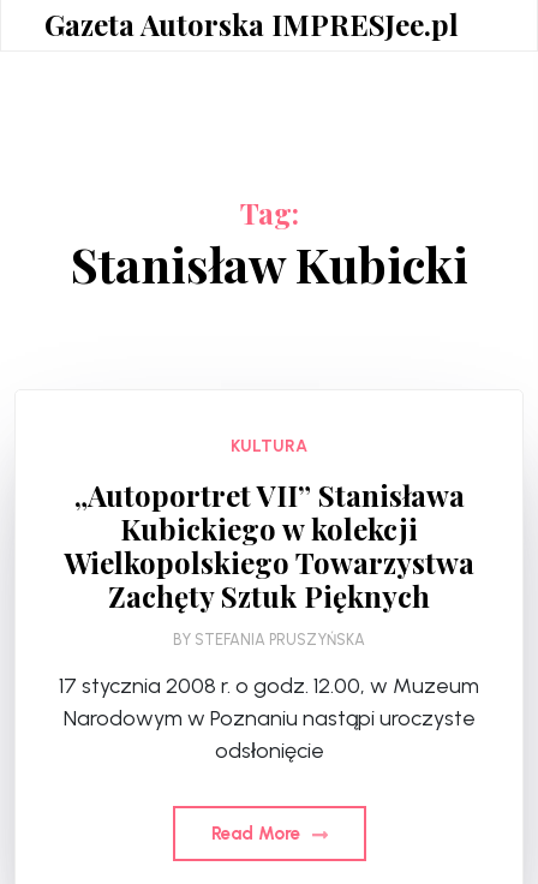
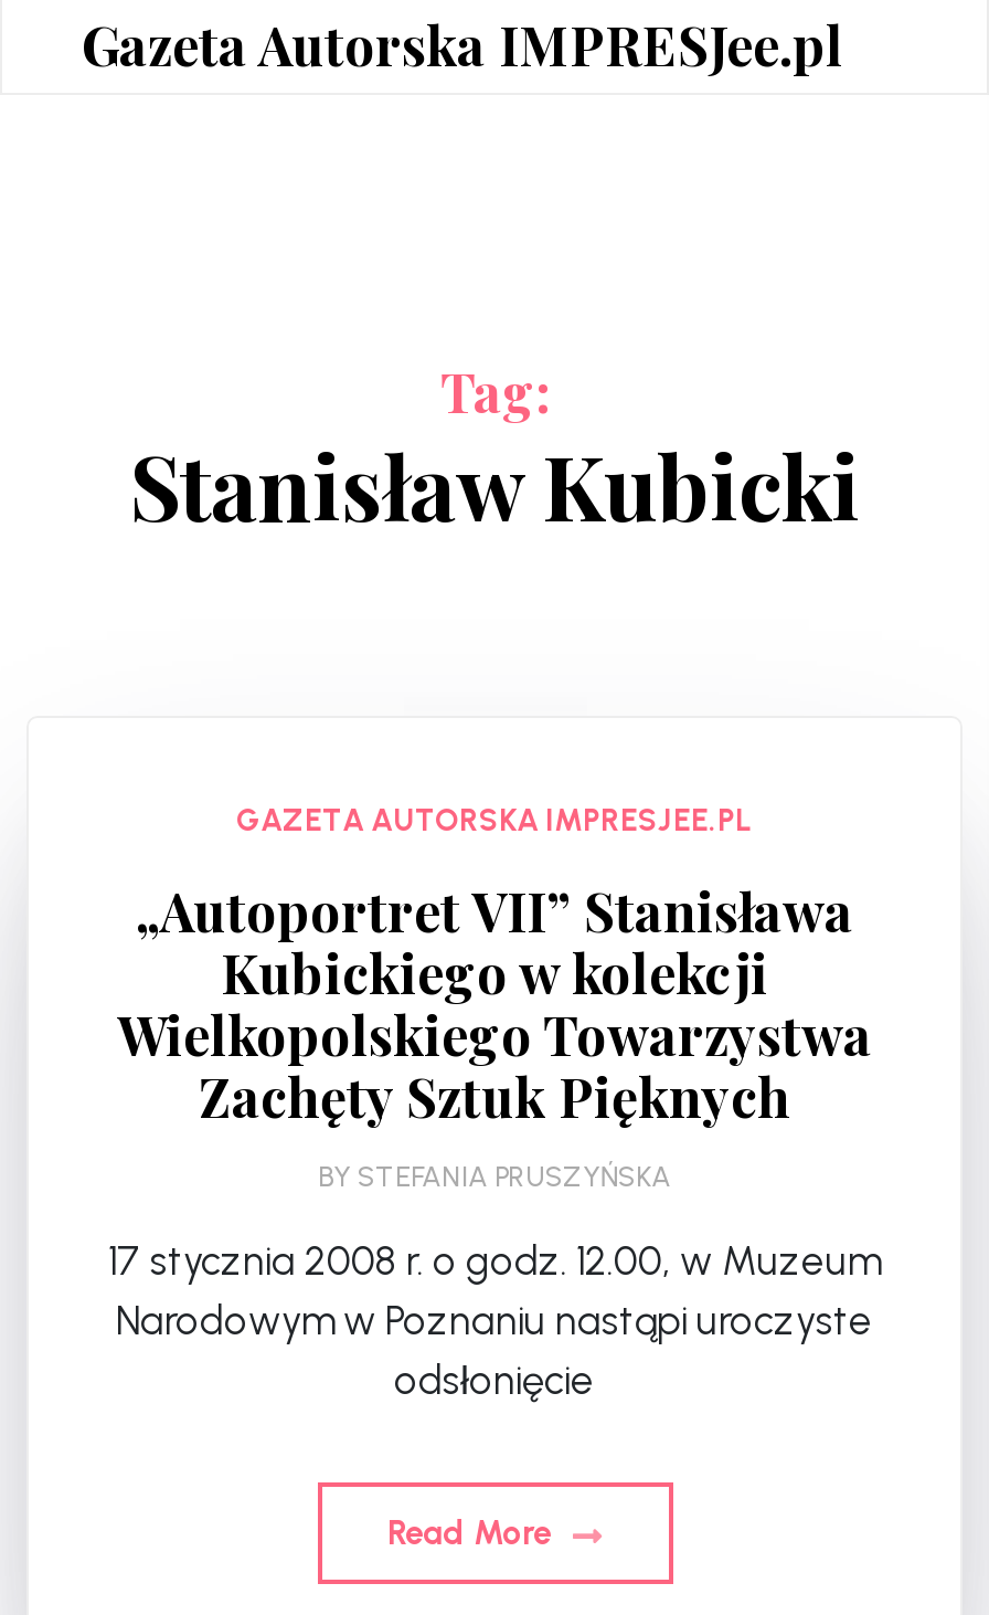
- KULTURA
+ GAZETA AUTORSKA IMPRESJEE.PL
